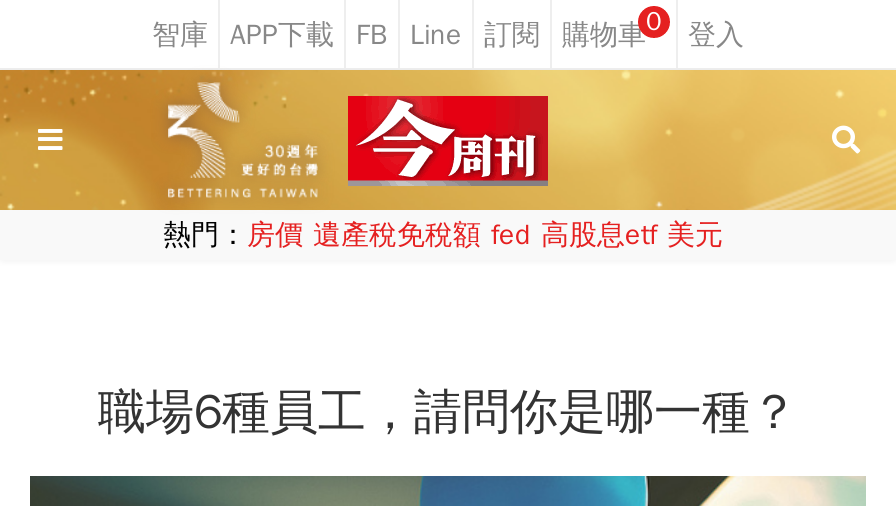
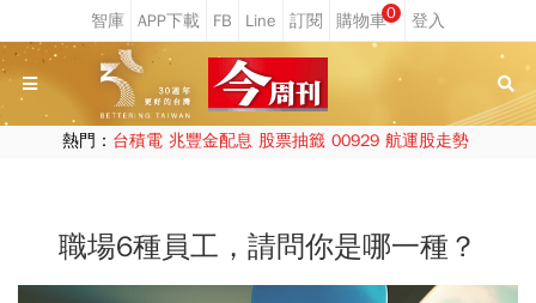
- 熱門：房價 遺產稅免稅額 fed 高股息etf 美元
+ 熱門：台積電 兆豐金配息 股票抽籤 00929 航運股走勢
